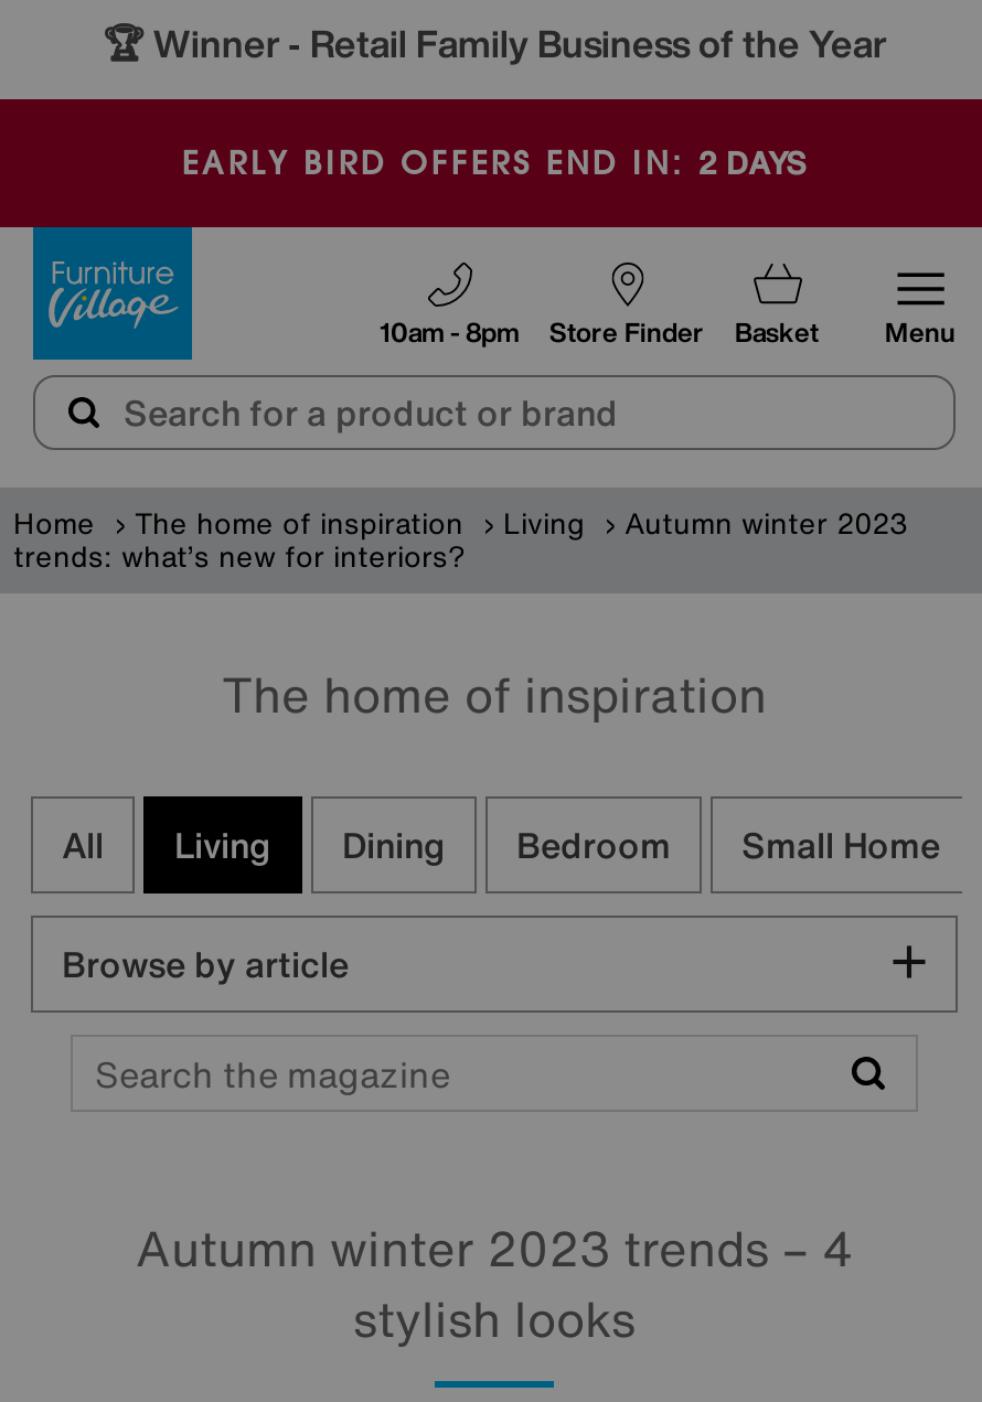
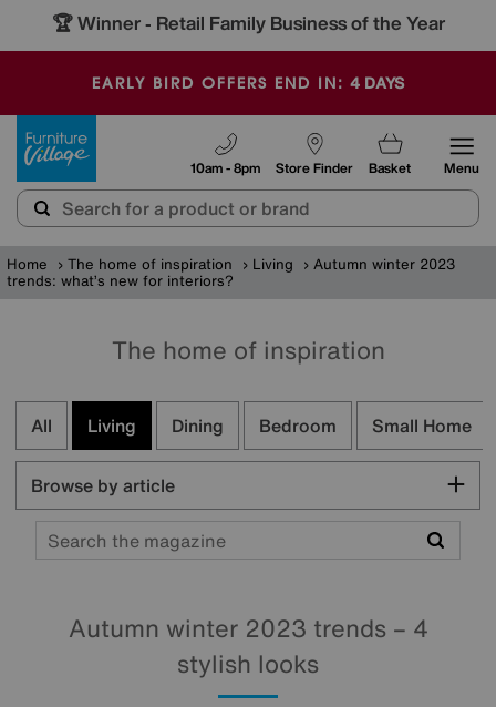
- EARLY BIRD OFFERS END IN: 2 DAYS
+ EARLY BIRD OFFERS END IN: 4 DAYS
